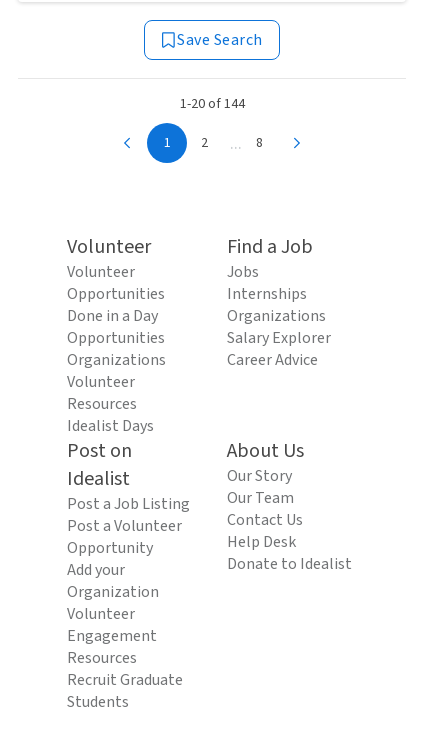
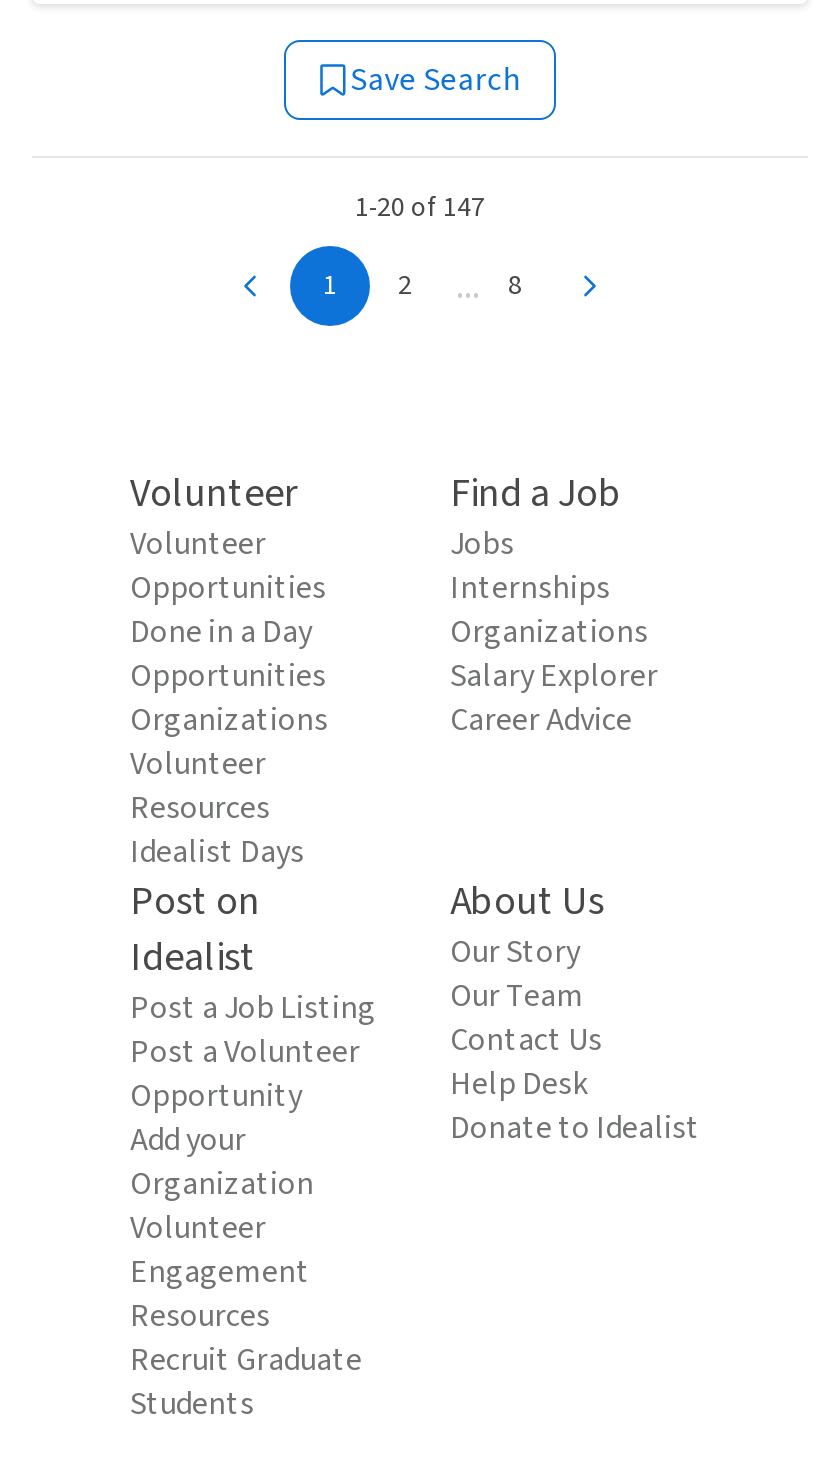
- 1-20 of 144
+ 1-20 of 147
